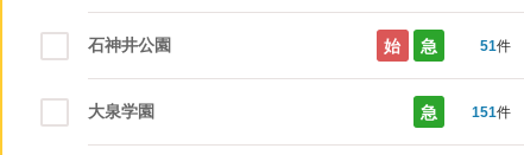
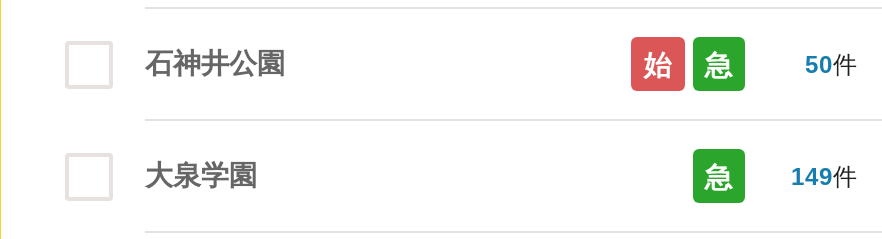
- 51件
+ 50件

- 151件
+ 149件
